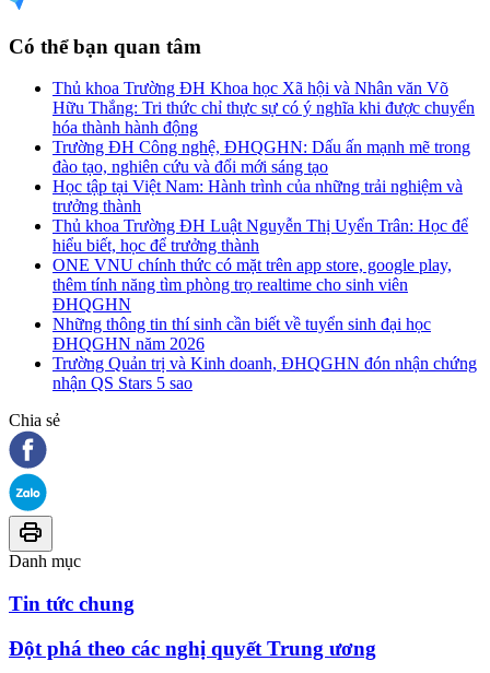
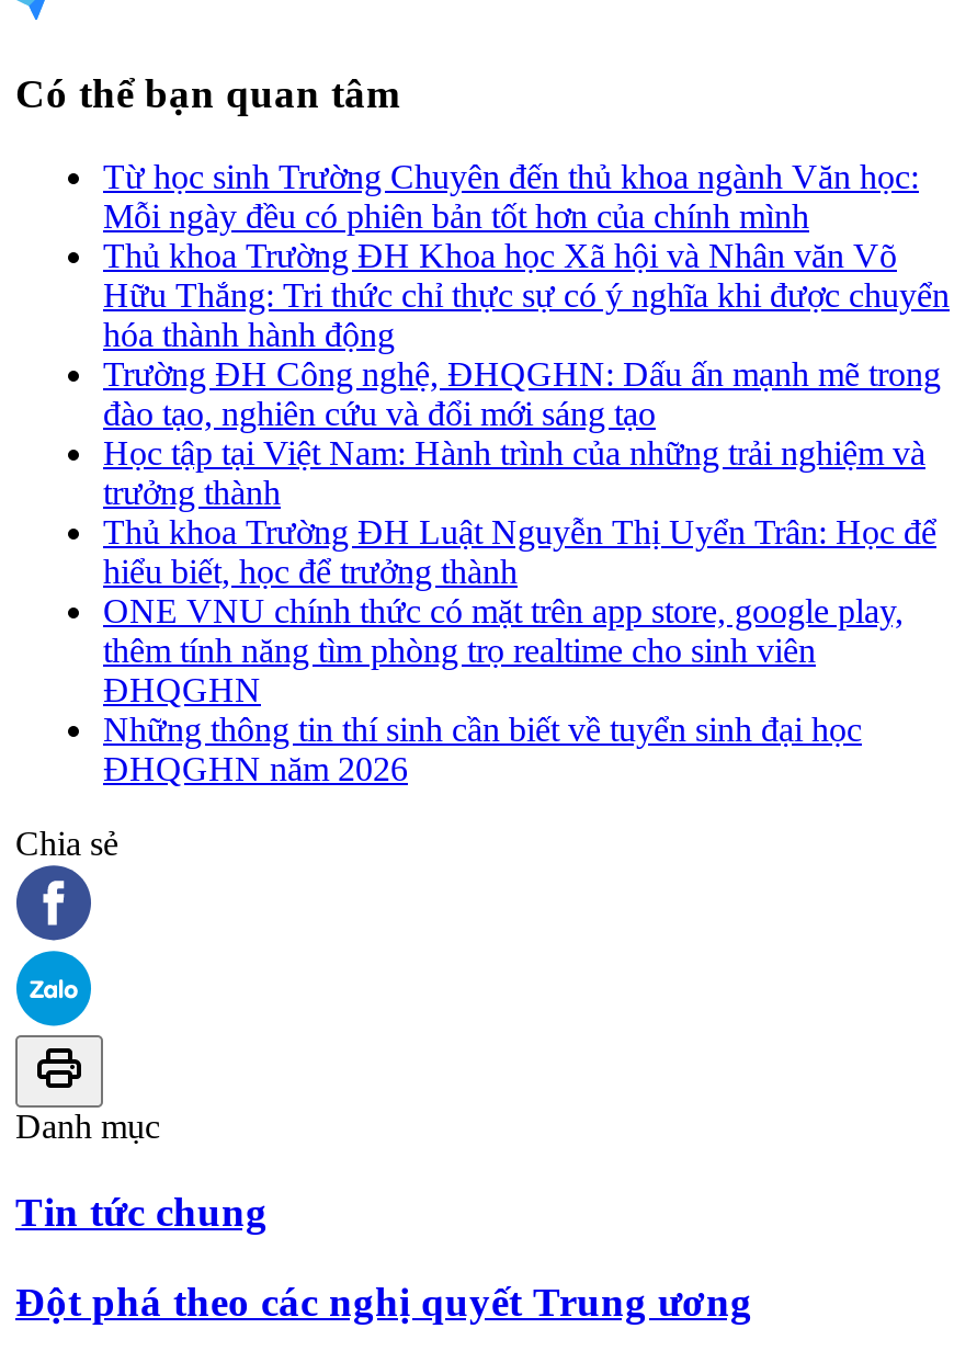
+ Từ học sinh Trường Chuyên đến thủ khoa ngành Văn học:
+ Mỗi ngày đều có phiên bản tốt hơn của chính mình

moved down: Thủ khoa Trường ĐH Khoa học Xã hội và Nhân văn Võ | Hữu Thắng: Tri thức chỉ thực sự có ý nghĩa khi được chuyển | hóa thành hành động | ... | Những thông tin thí sinh cần biết về tuyển sinh đại học | ĐHQGHN năm 2026

- Trường Quản trị và Kinh doanh, ĐHQGHN đón nhận chứng
- nhận QS Stars 5 sao
